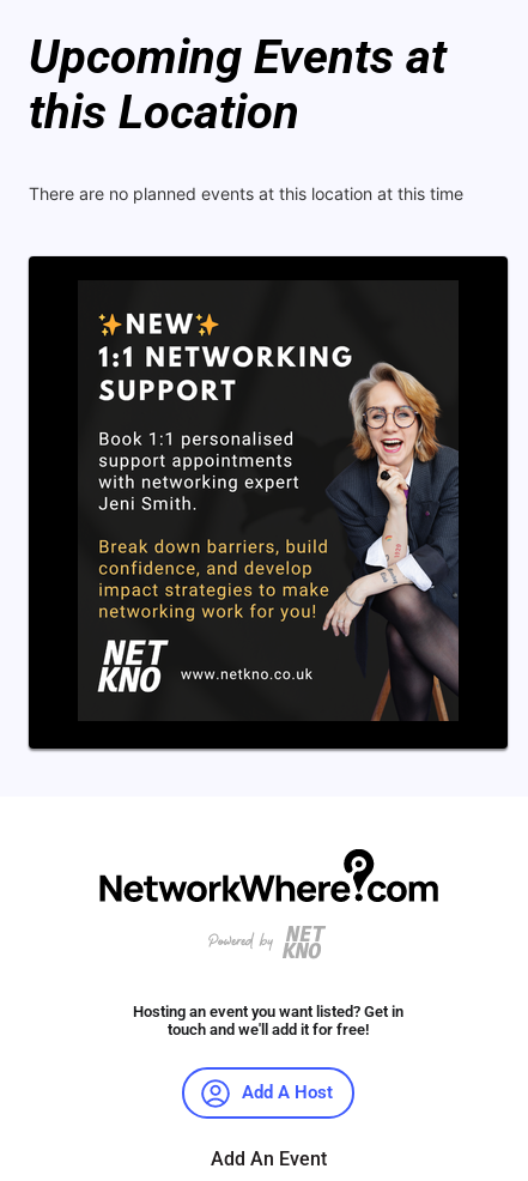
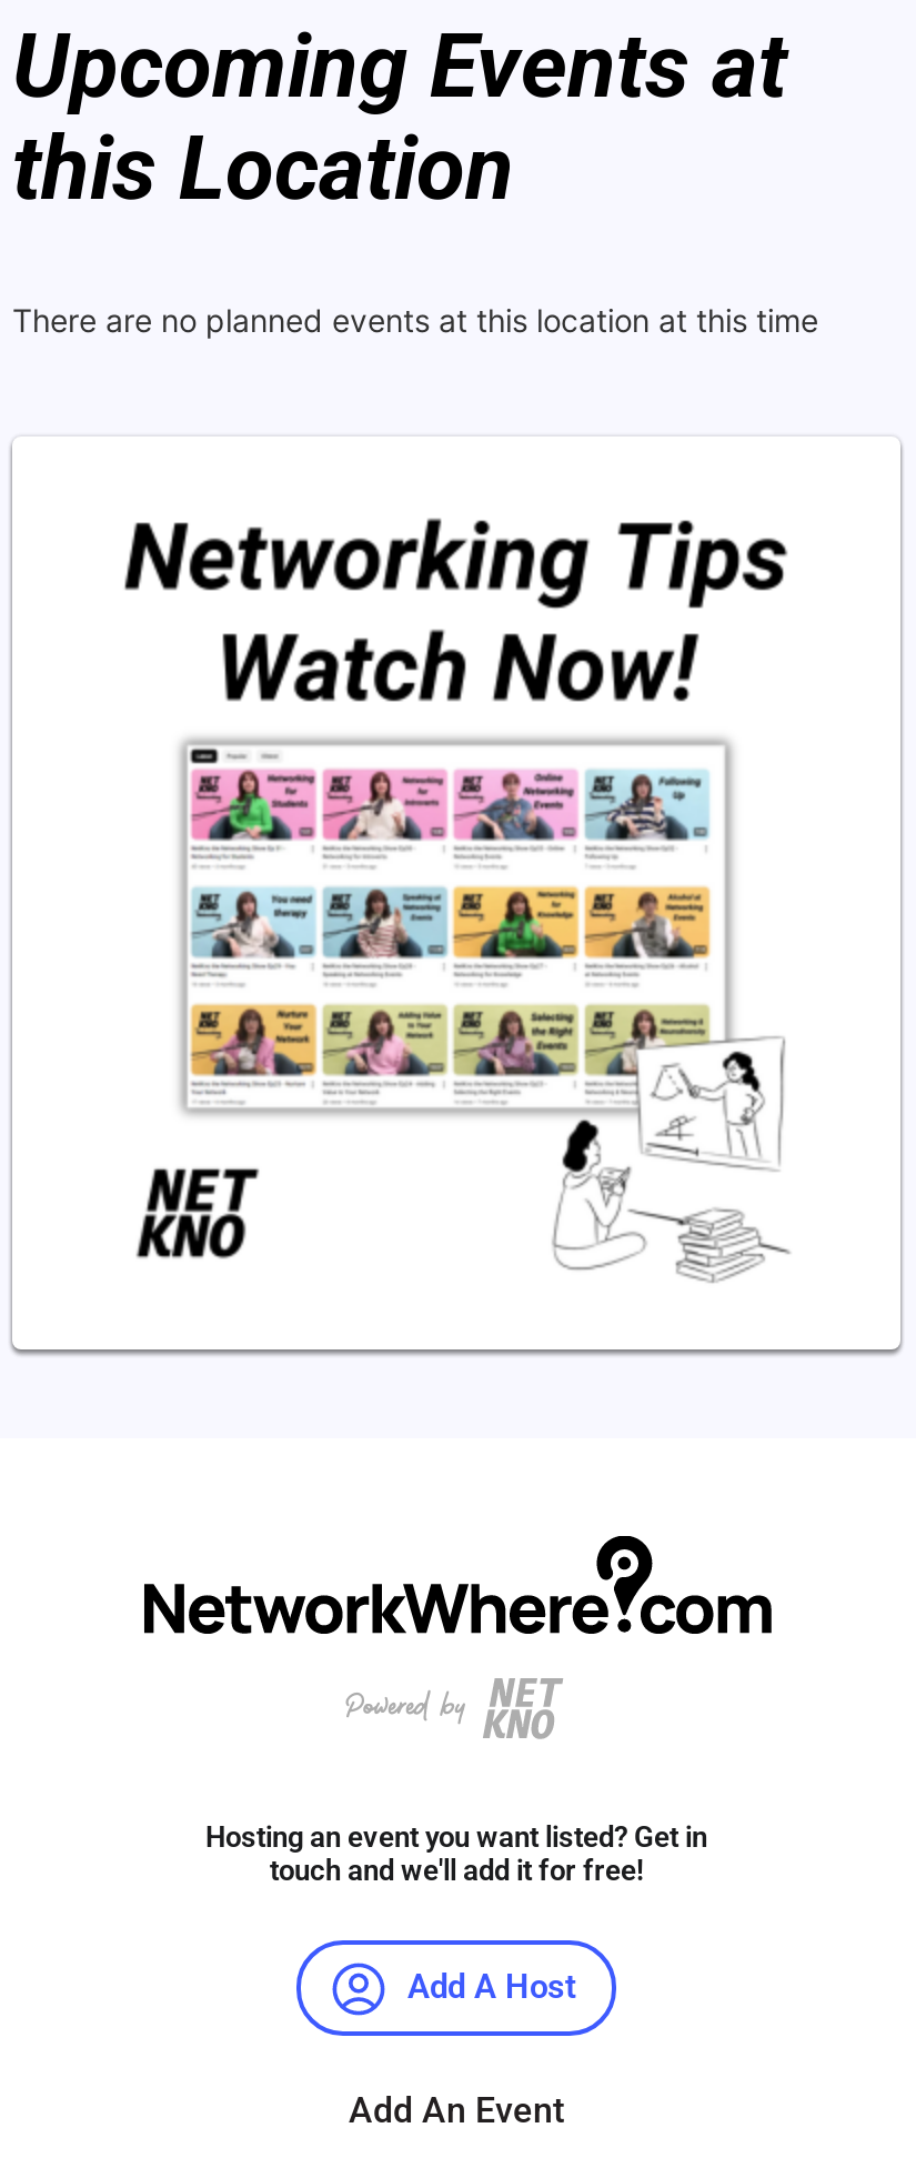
- [image]
+ [image]
